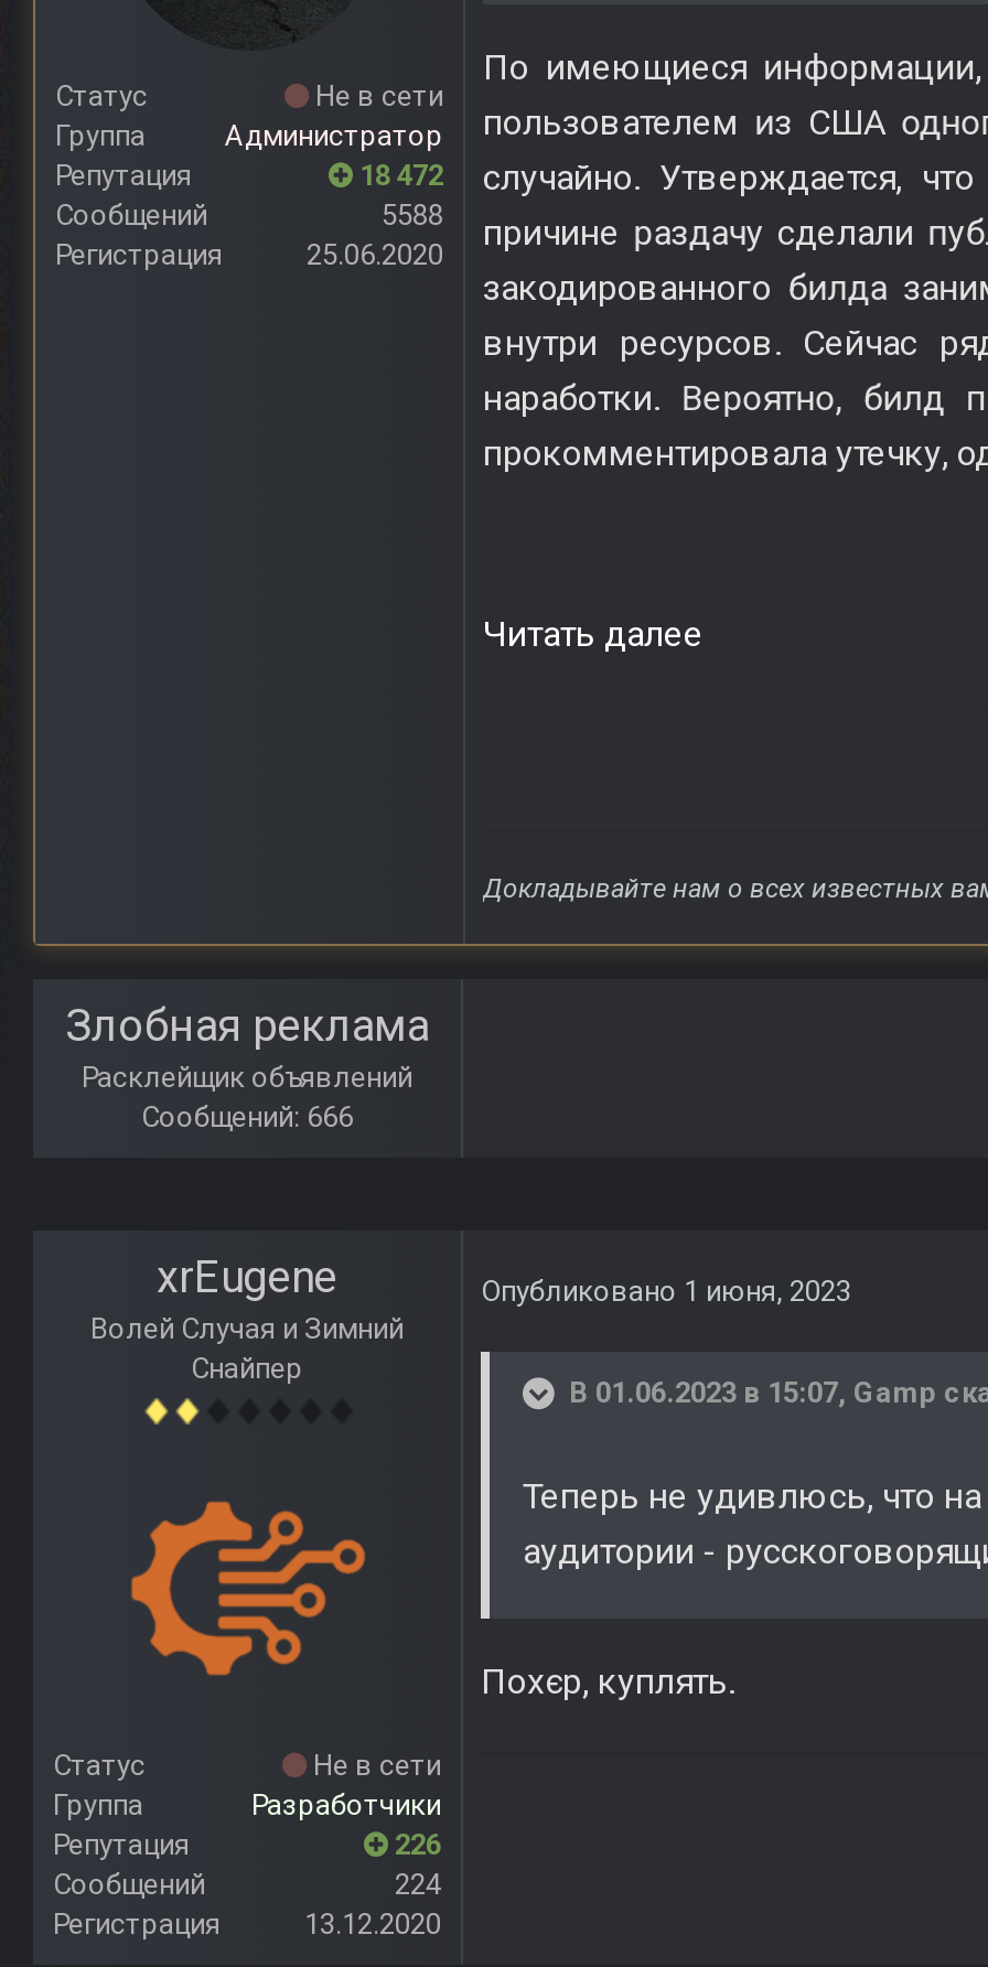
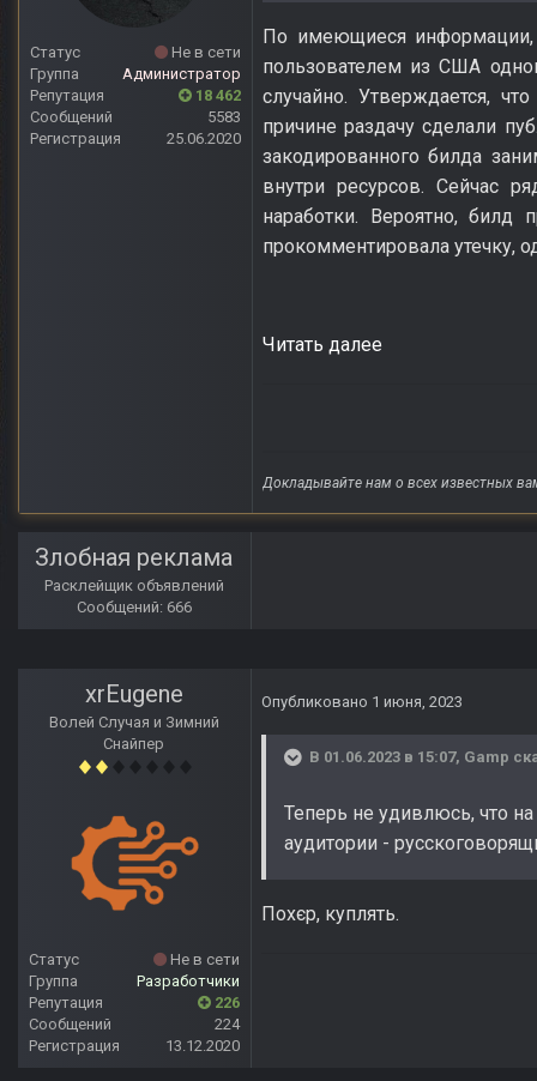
- 18 472
+ 18 462

- 5588
+ 5583
